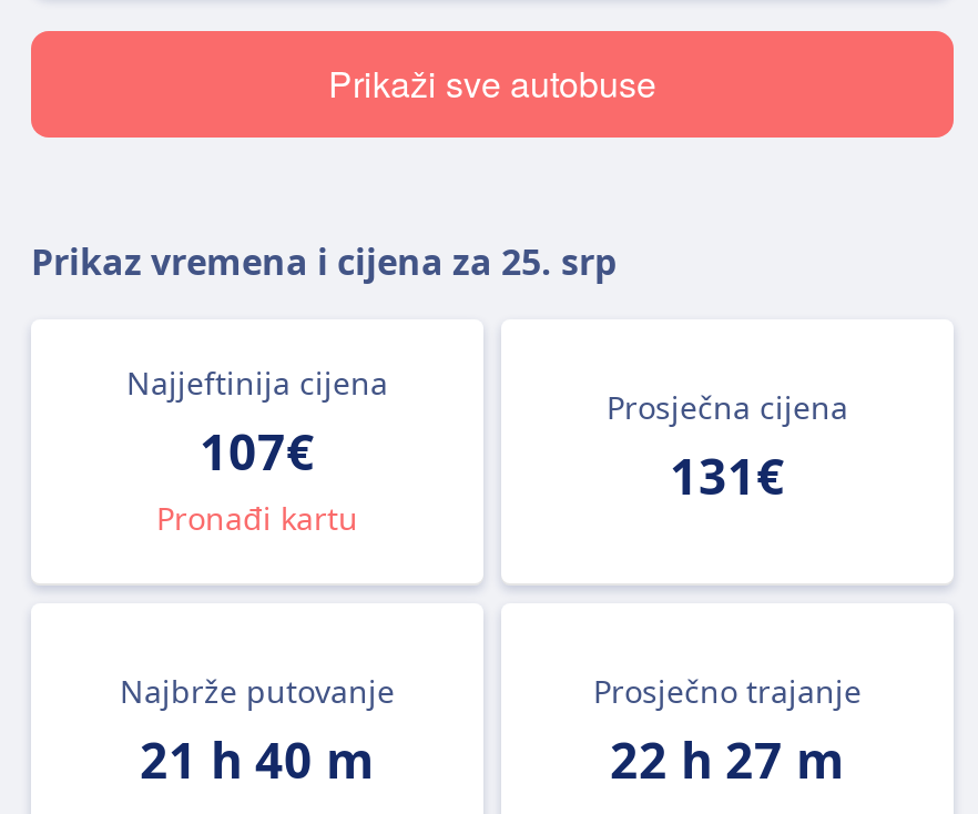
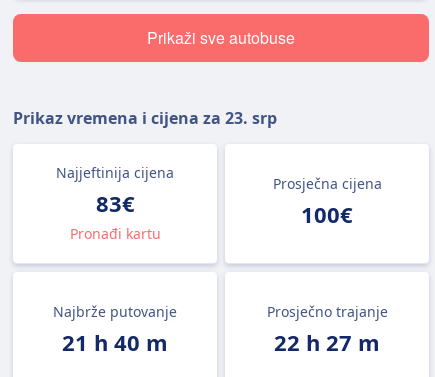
- Prikaz vremena i cijena za 25. srp
+ Prikaz vremena i cijena za 23. srp

- 107€
+ 83€

- 131€
+ 100€
